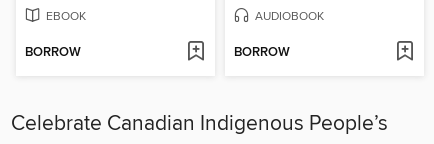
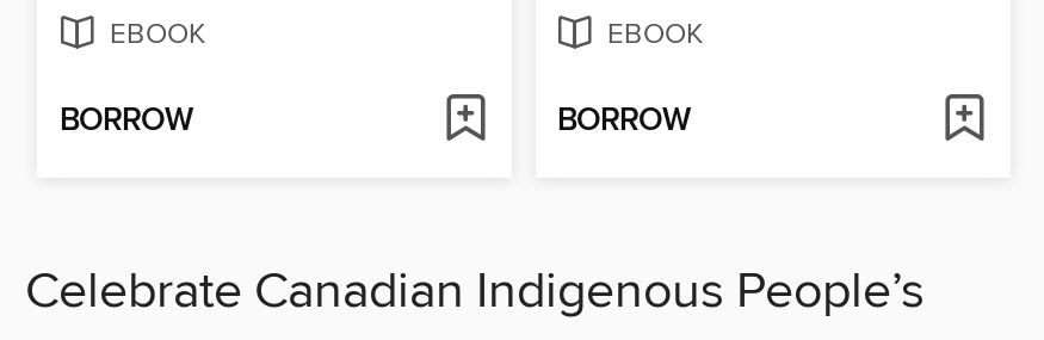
- AUDIOBOOK
+ EBOOK
